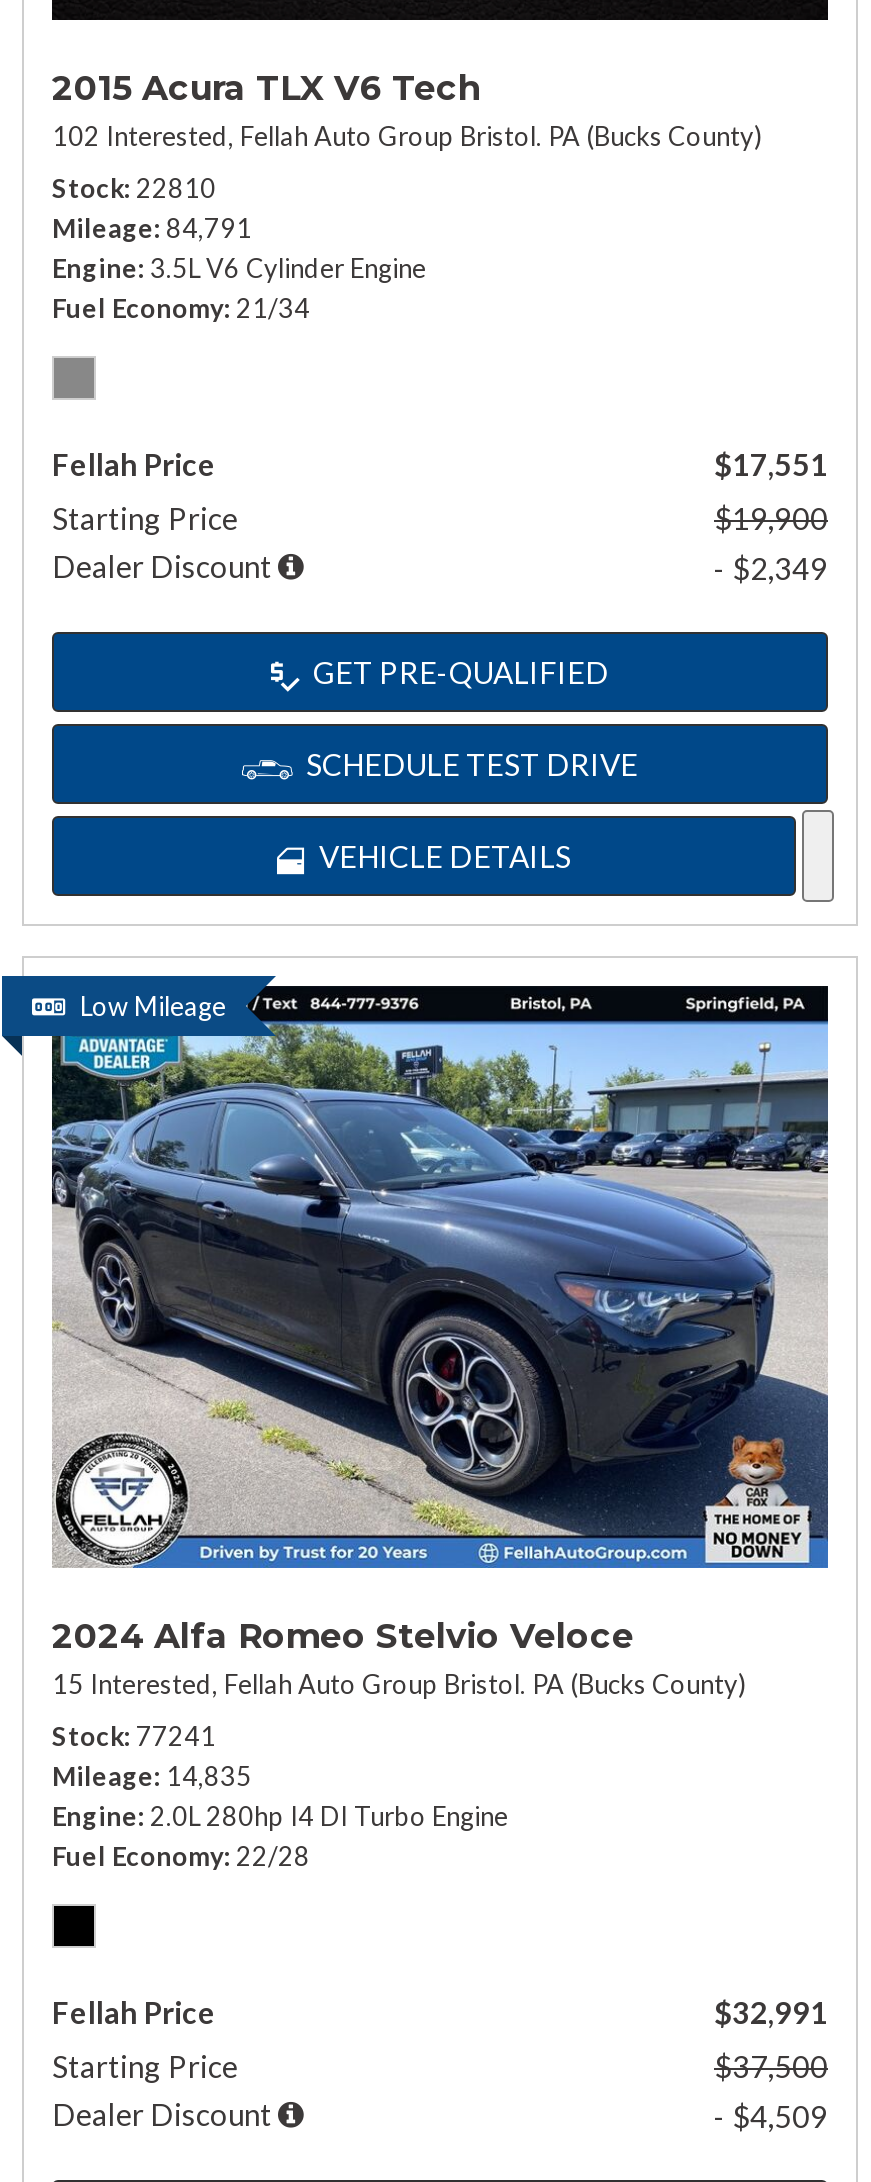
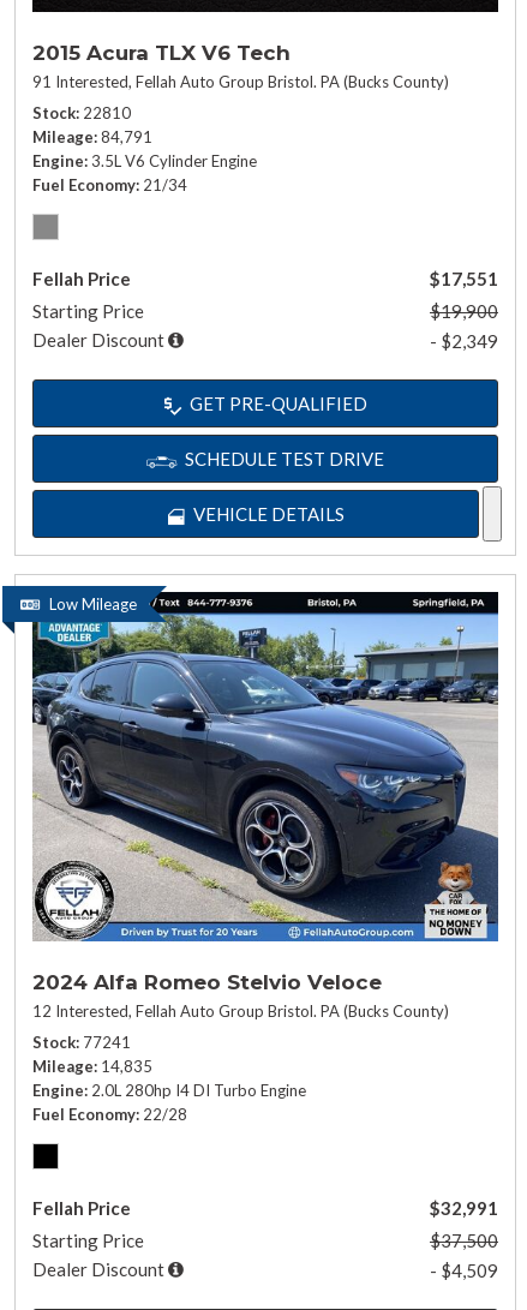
- 102 Interested, Fellah Auto Group Bristol. PA (Bucks County)
+ 91 Interested, Fellah Auto Group Bristol. PA (Bucks County)

- 15 Interested, Fellah Auto Group Bristol. PA (Bucks County)
+ 12 Interested, Fellah Auto Group Bristol. PA (Bucks County)
